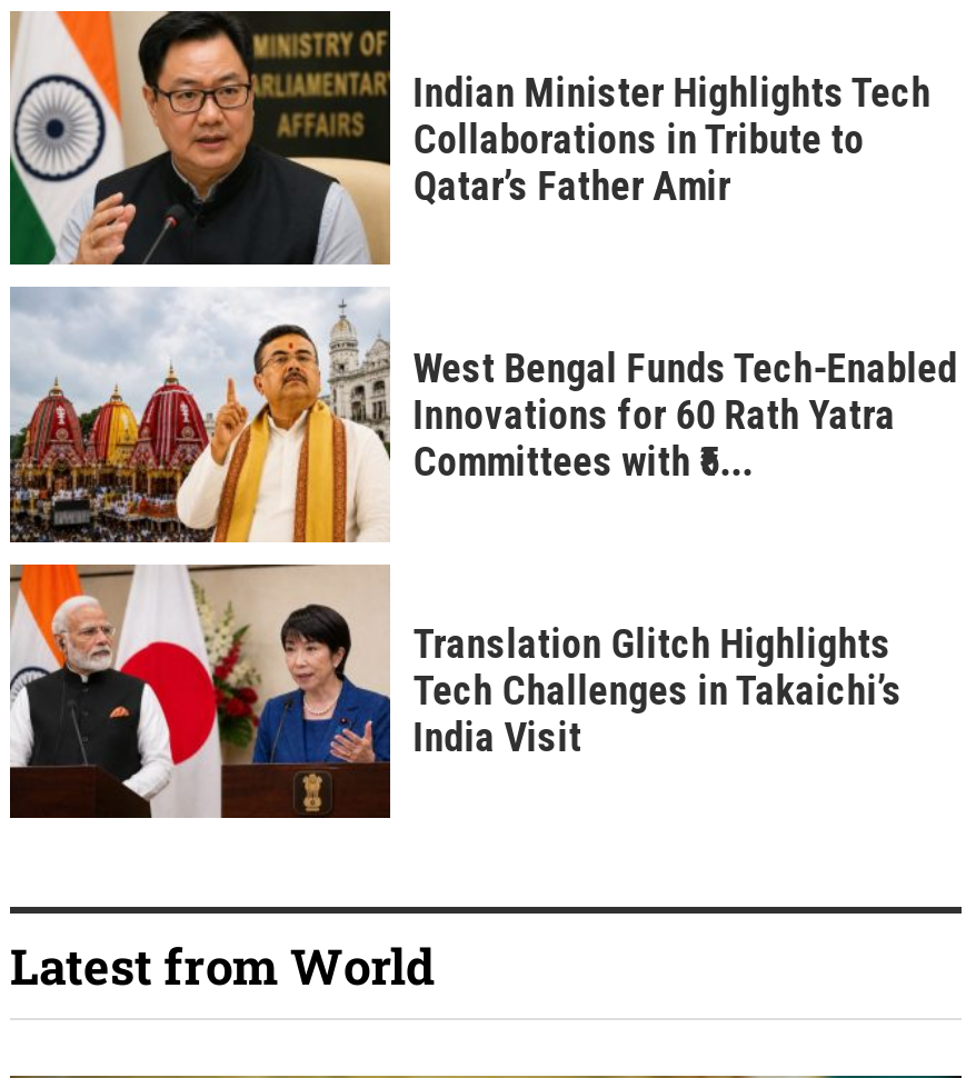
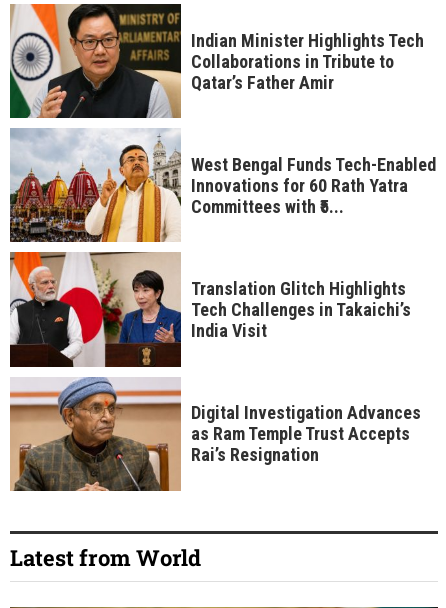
+ [image]
+ Digital Investigation Advances
+ as Ram Temple Trust Accepts
+ Rai’s Resignation
